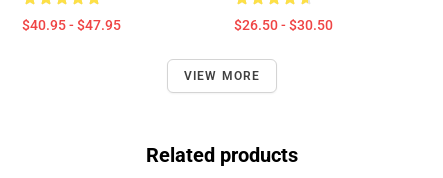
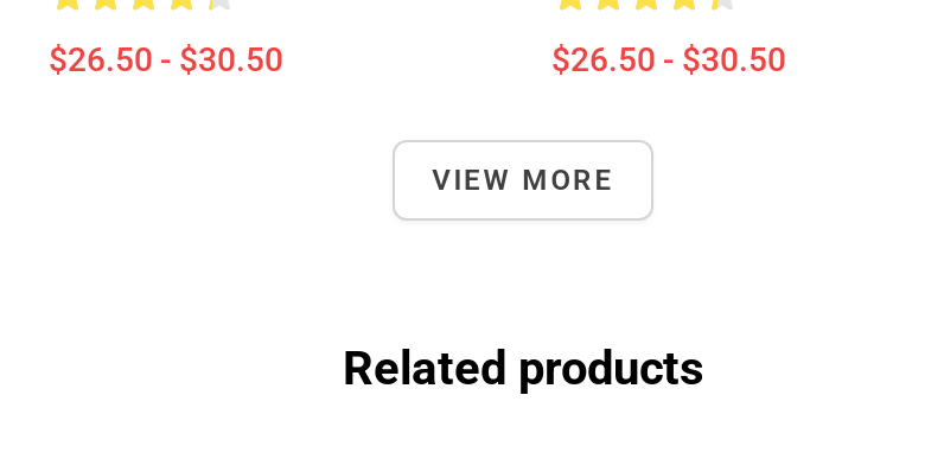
- $40.95 - $47.95
+ $26.50 - $30.50
